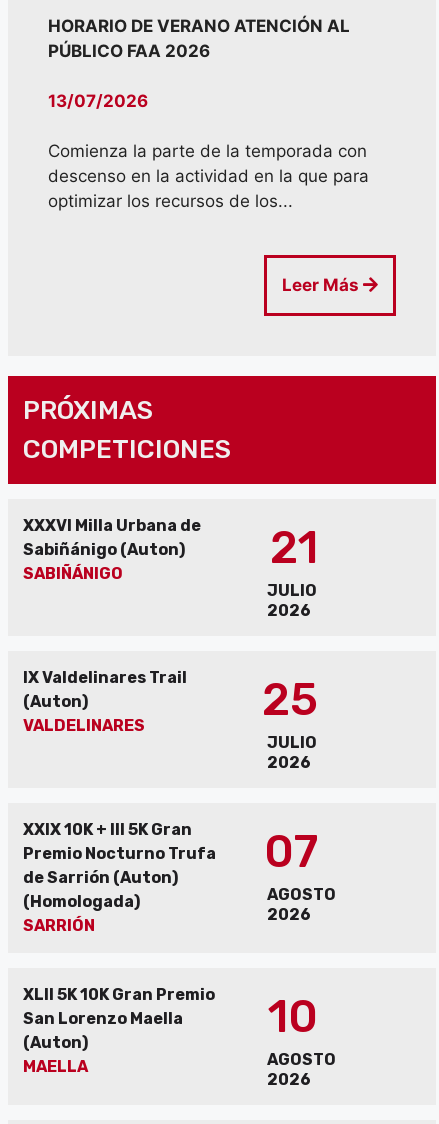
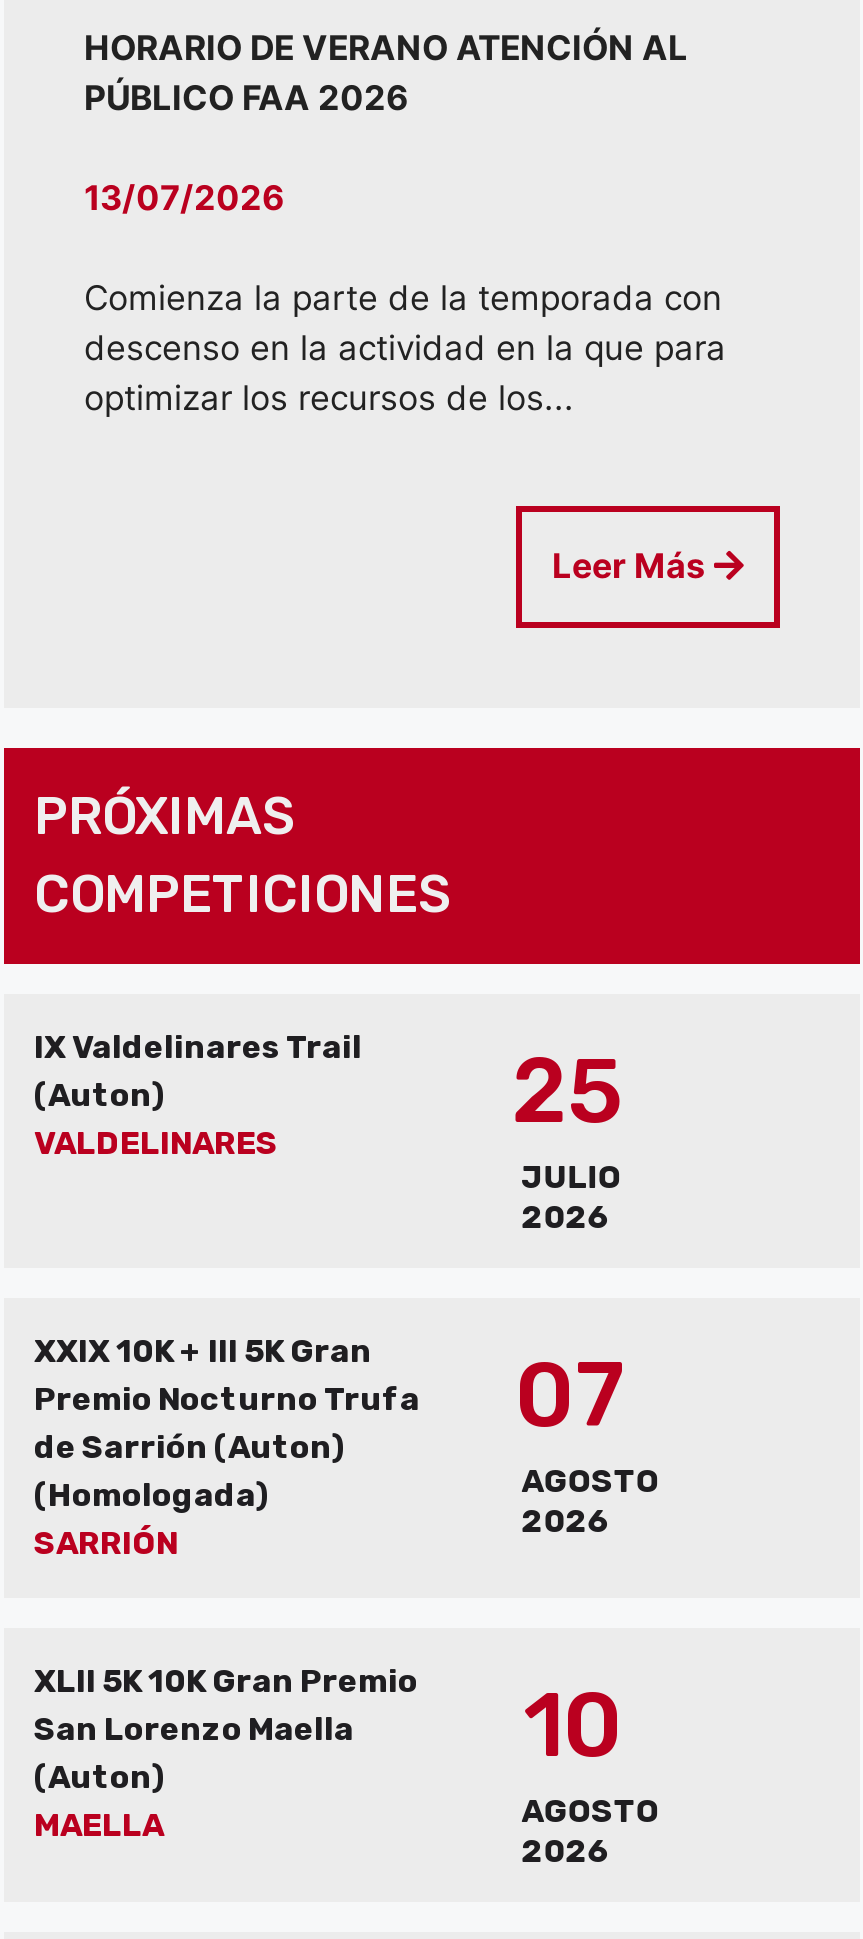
- XXXVI Milla Urbana de
- Sabiñánigo (Auton)
- SABIÑÁNIGO
- 21
- JULIO
- 2026
